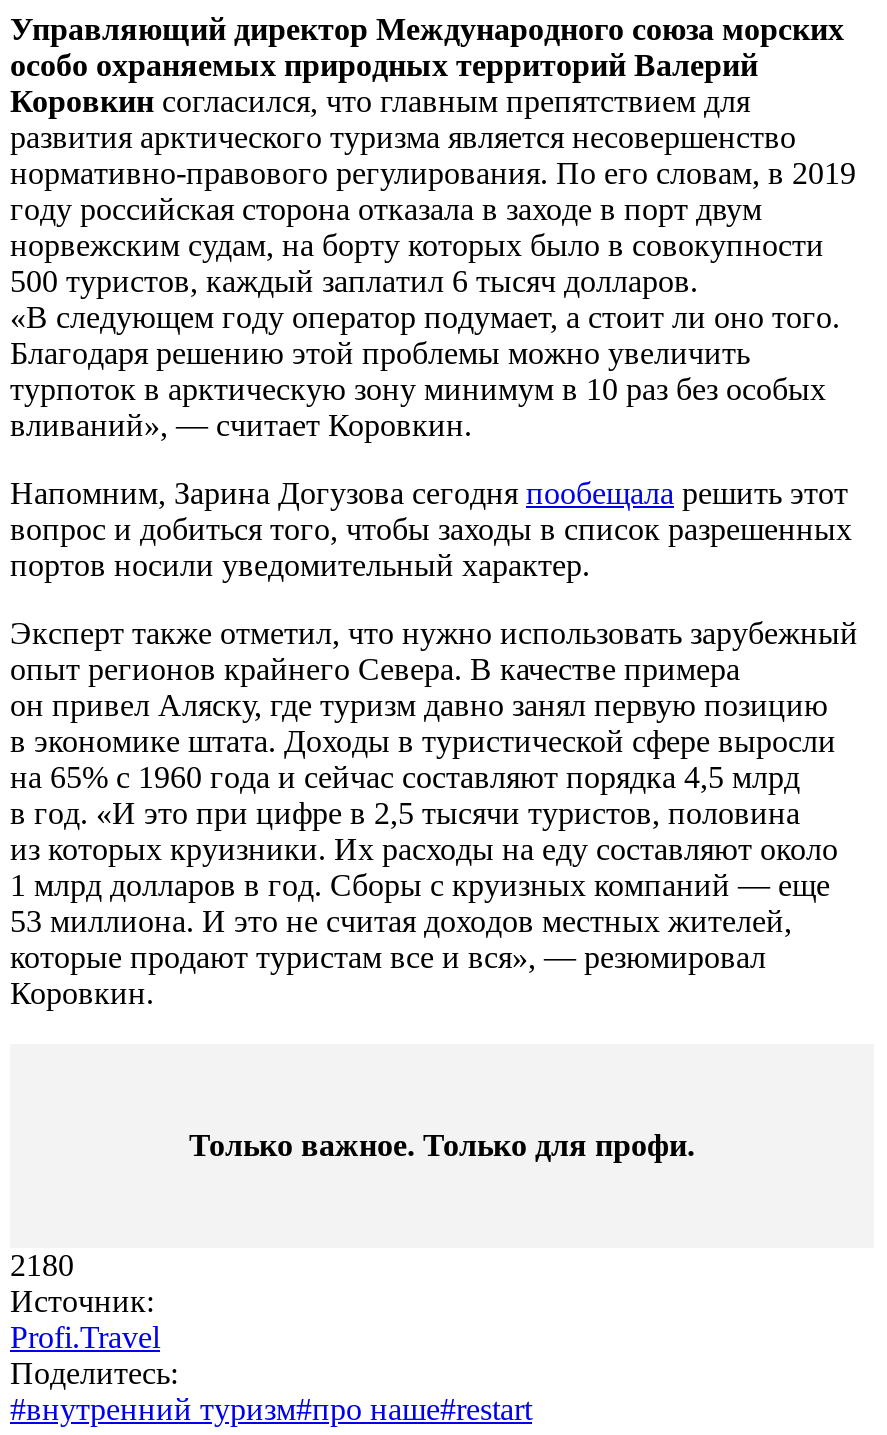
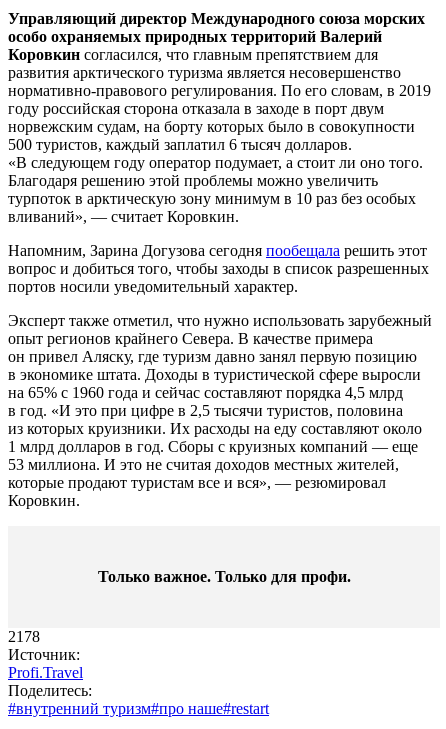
- 2180
+ 2178
